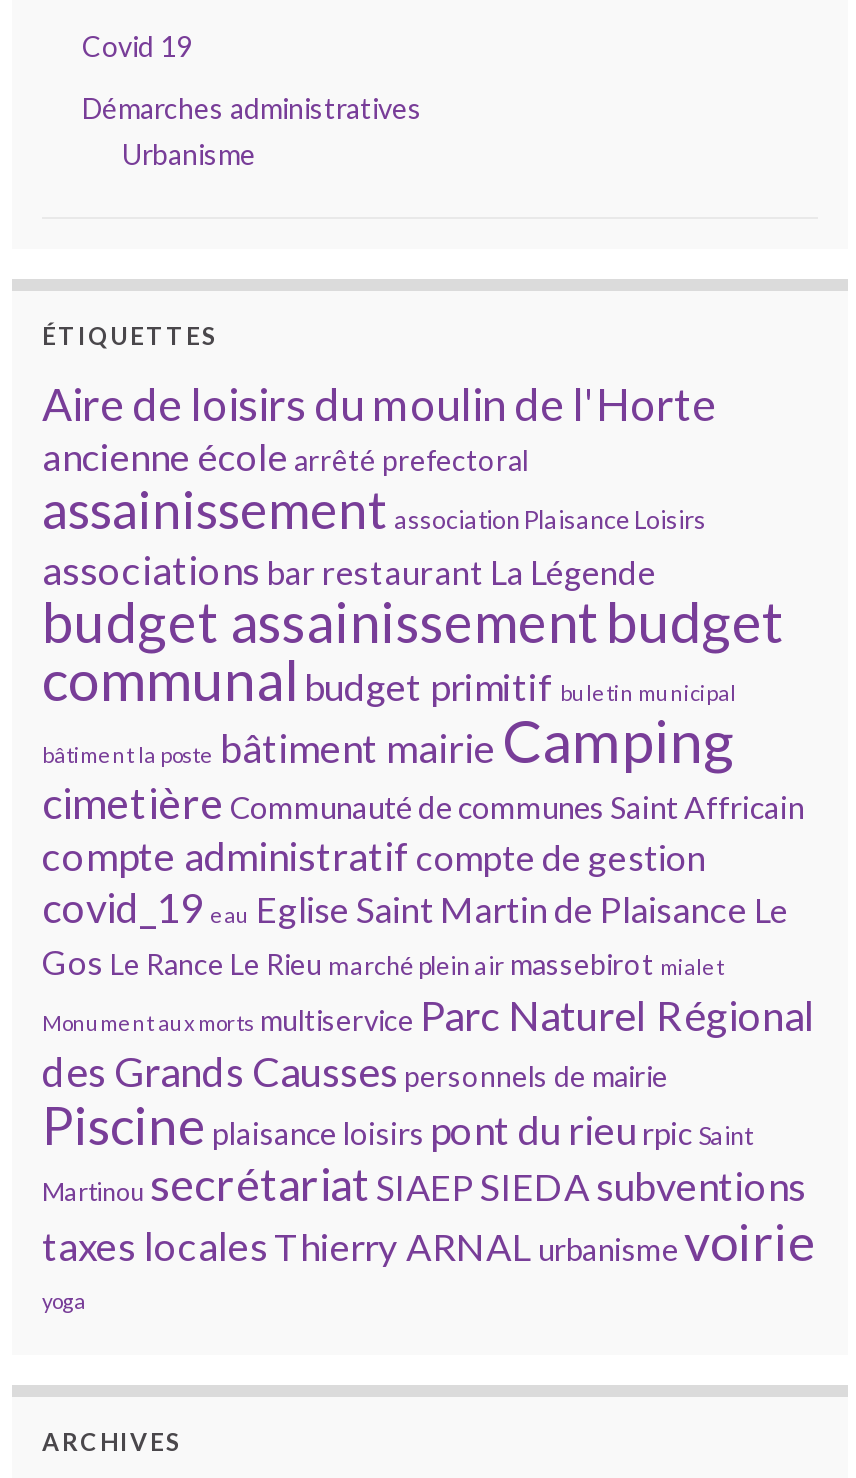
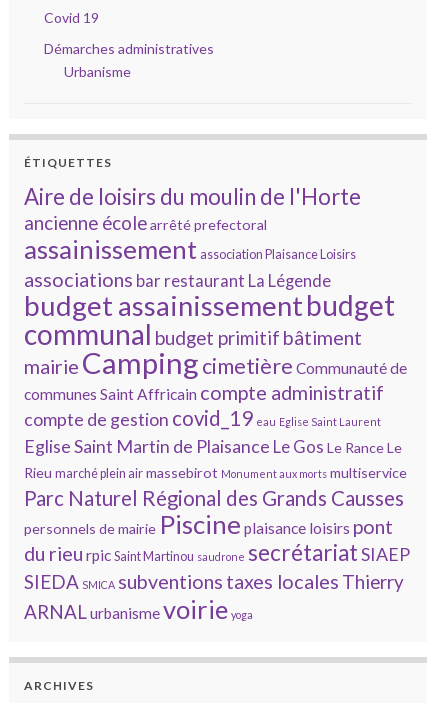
- communal budget primitif buletin municipal
- bâtiment la poste bâtiment mairie Camping
- cimetière Communauté de communes Saint Affricain
- compte administratif compte de gestion
- covid_19 eau Eglise Saint Martin de Plaisance Le
- Gos Le Rance Le Rieu marché plein air massebirot mialet
- Monument aux morts multiservice Parc Naturel Régional
- des Grands Causses personnels de mairie
- Piscine plaisance loisirs pont du rieu rpic Saint
- Martinou secrétariat SIAEP SIEDA subventions
- taxes locales Thierry ARNAL urbanisme voirie
- yoga
+ communal budget primitif bâtiment
+ mairie Camping cimetière Communauté de
+ communes Saint Affricain compte administratif
+ compte de gestion covid_19 eau Eglise Saint Laurent
+ Eglise Saint Martin de Plaisance Le Gos Le Rance Le
+ Rieu marché plein air massebirot Monument aux morts multiservice
+ Parc Naturel Régional des Grands Causses
+ personnels de mairie Piscine plaisance loisirs pont
+ du rieu rpic Saint Martinou saudrone secrétariat SIAEP
+ SIEDA SMICA subventions taxes locales Thierry
+ ARNAL urbanisme voirie yoga
